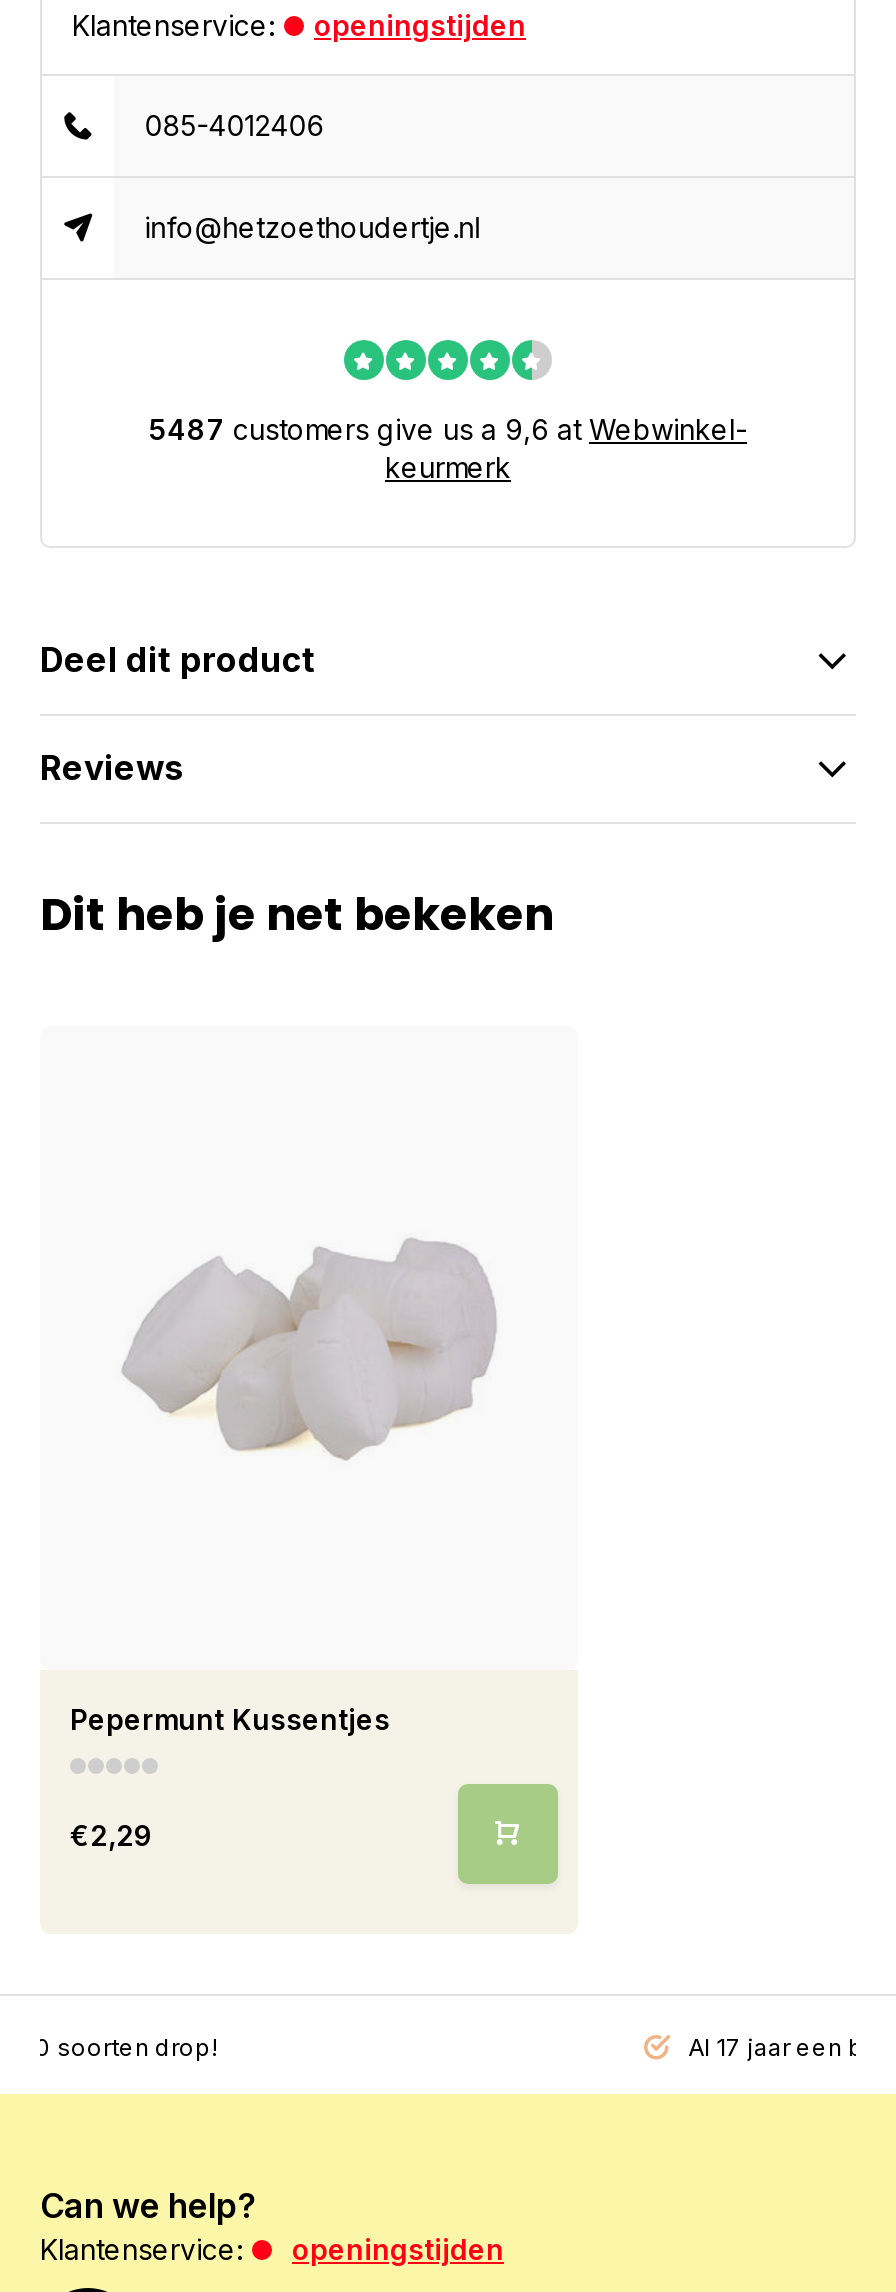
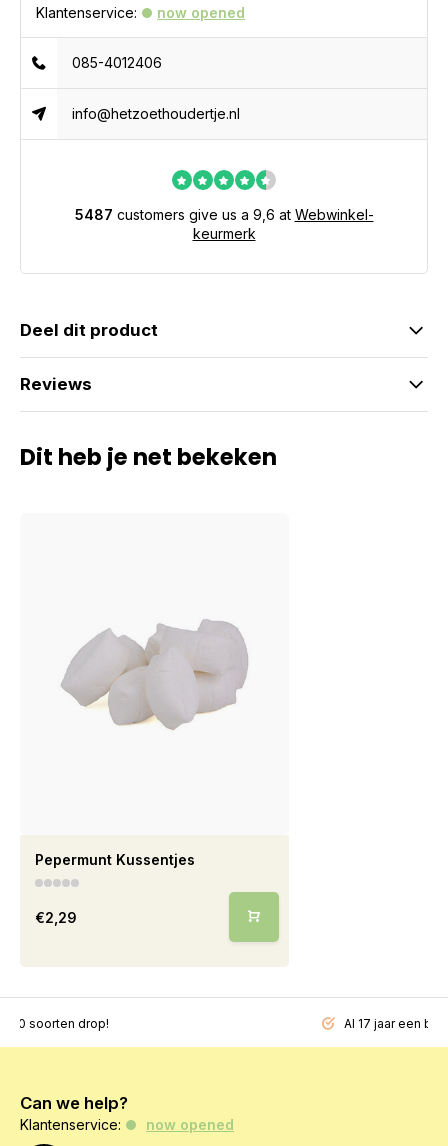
- openingstijden
+ now opened

- openingstijden
+ now opened
